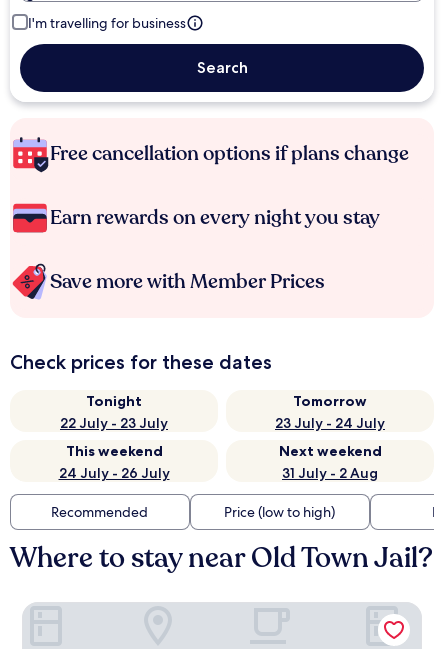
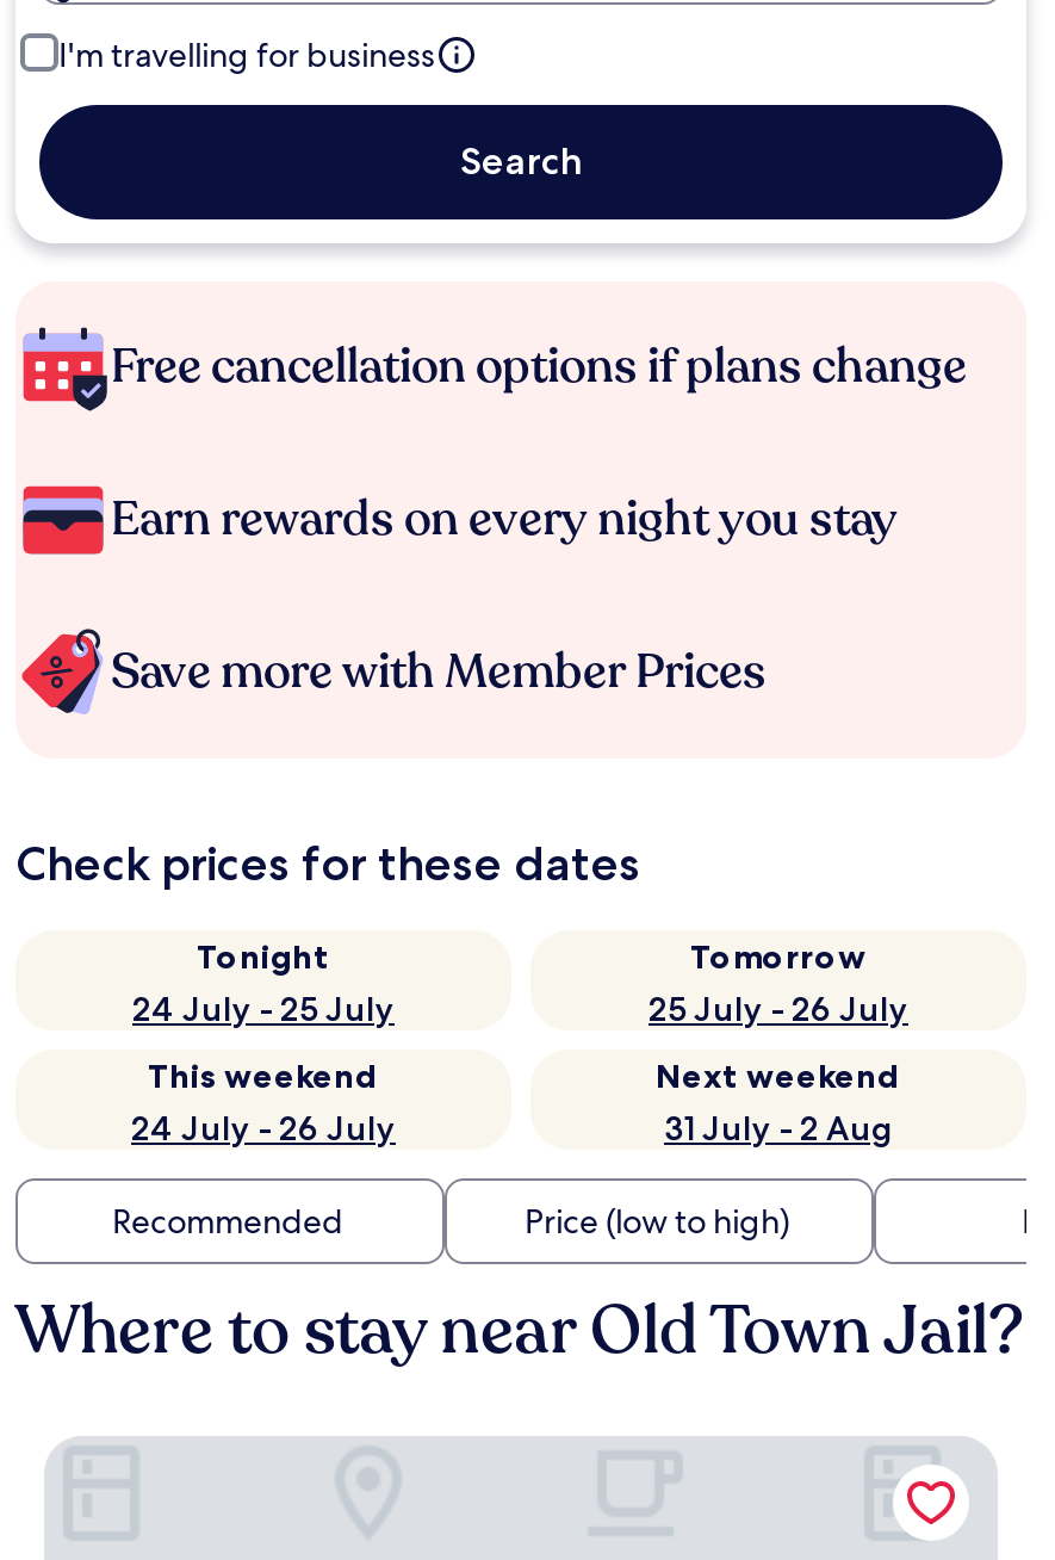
- 22 July - 23 July
+ 24 July - 25 July

- 23 July - 24 July
+ 25 July - 26 July
